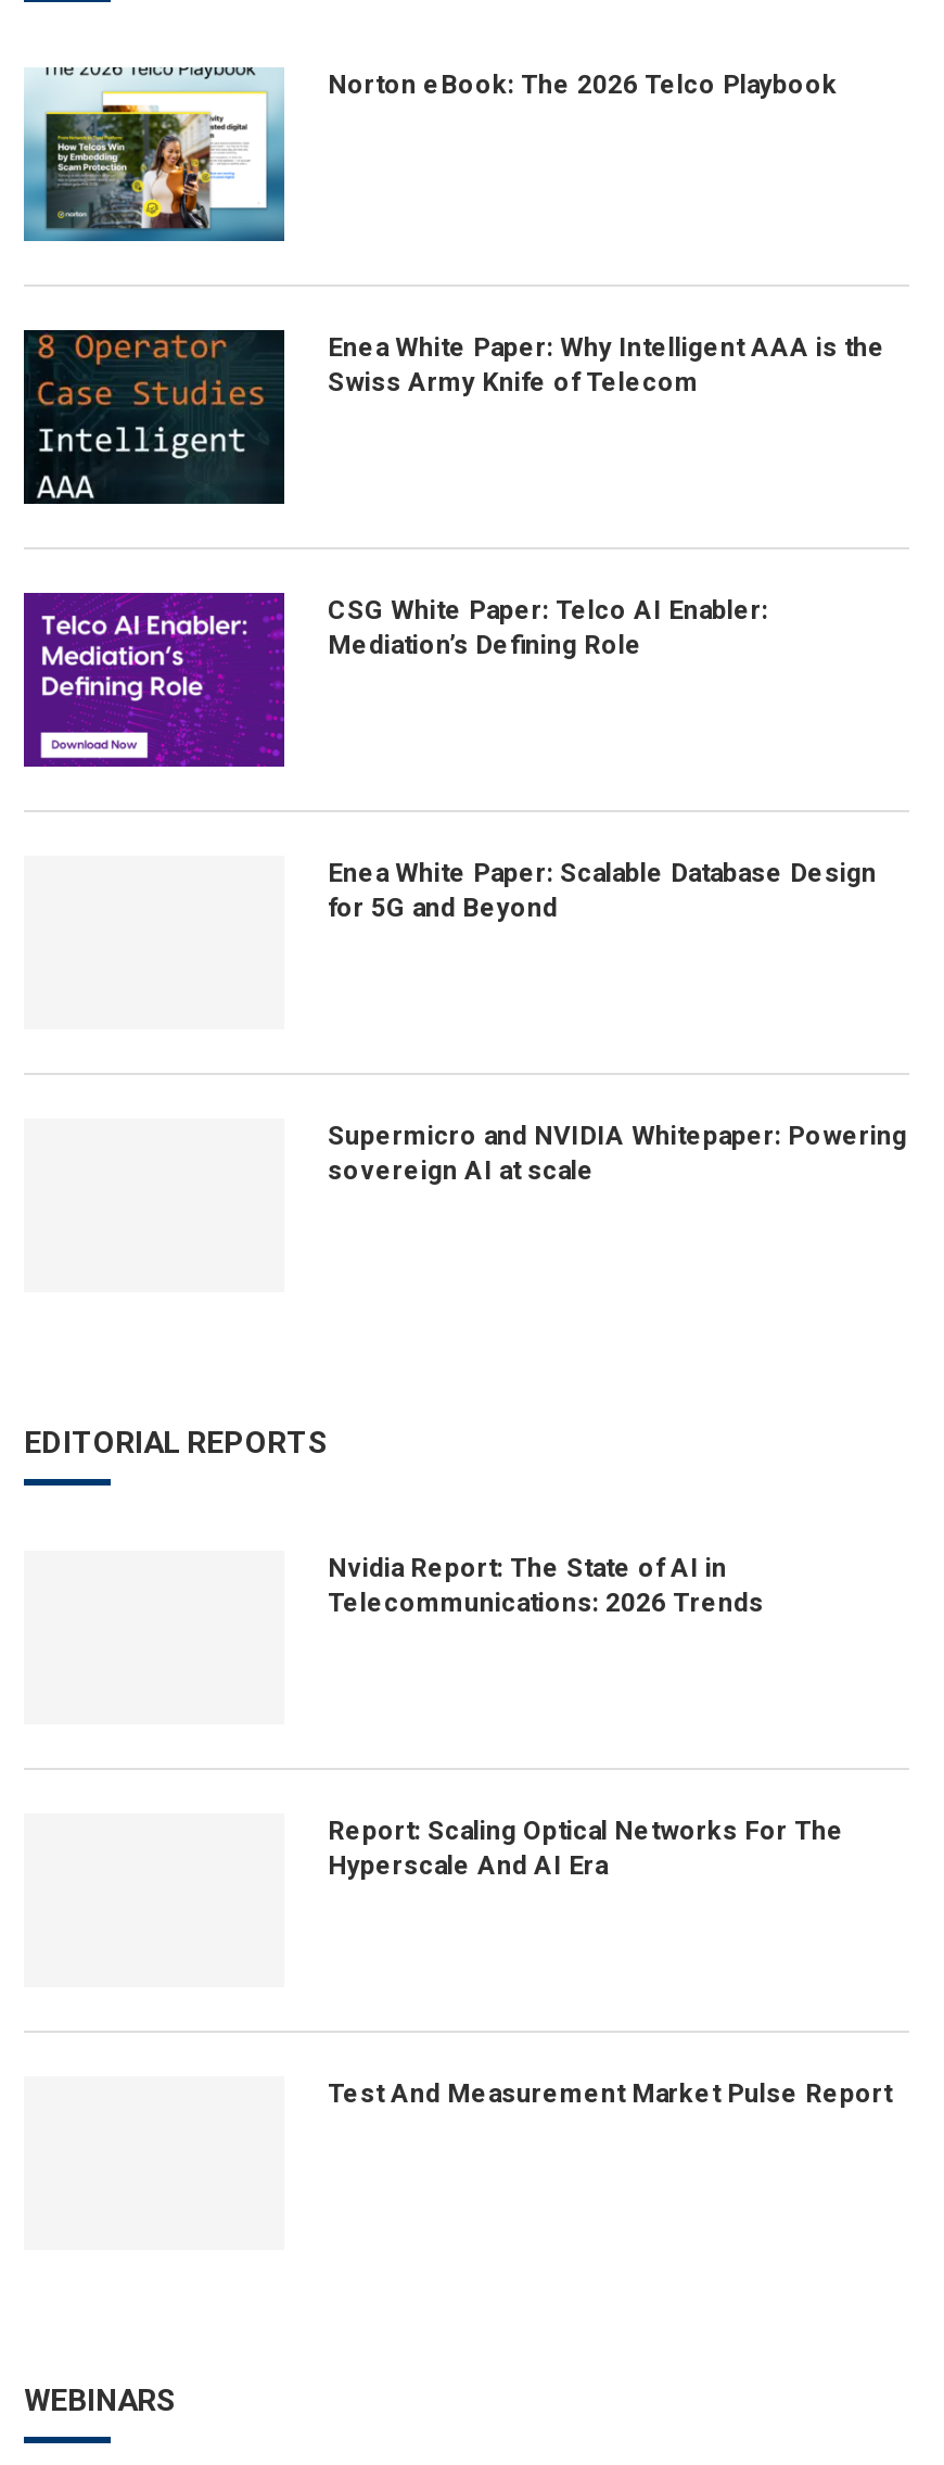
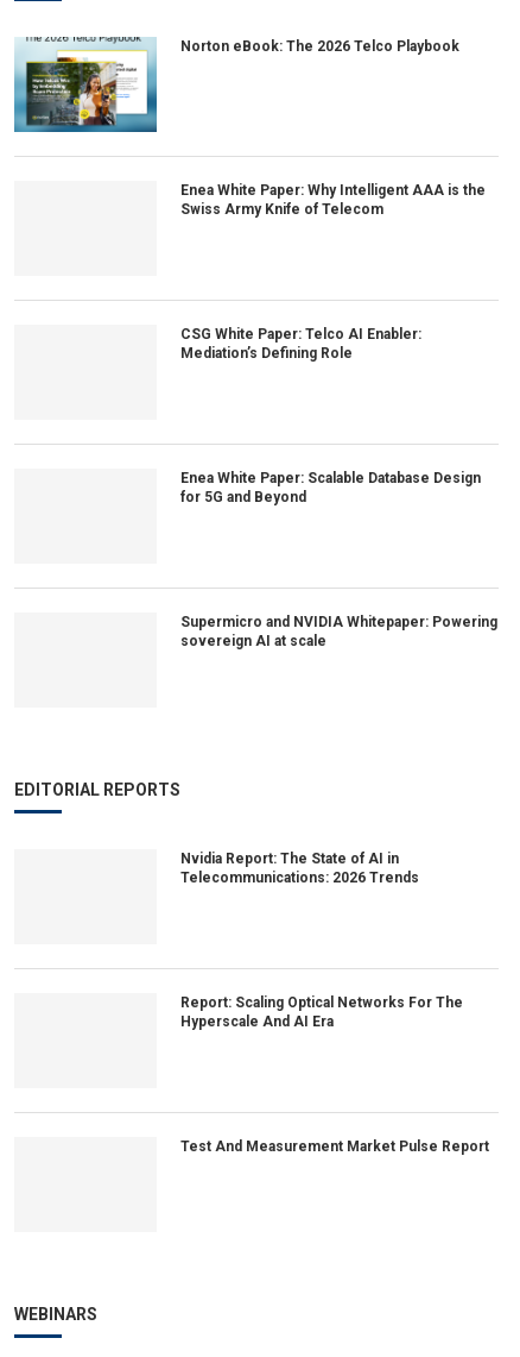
- [image]

- [image]
